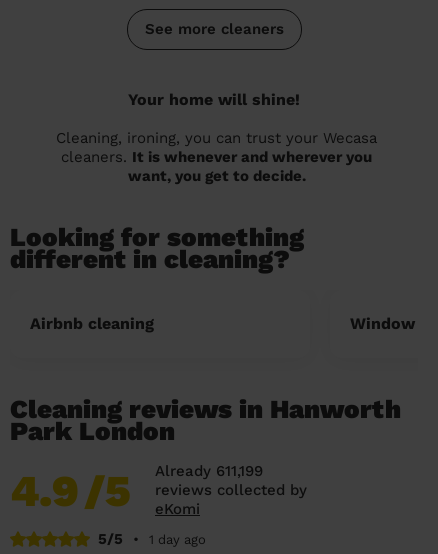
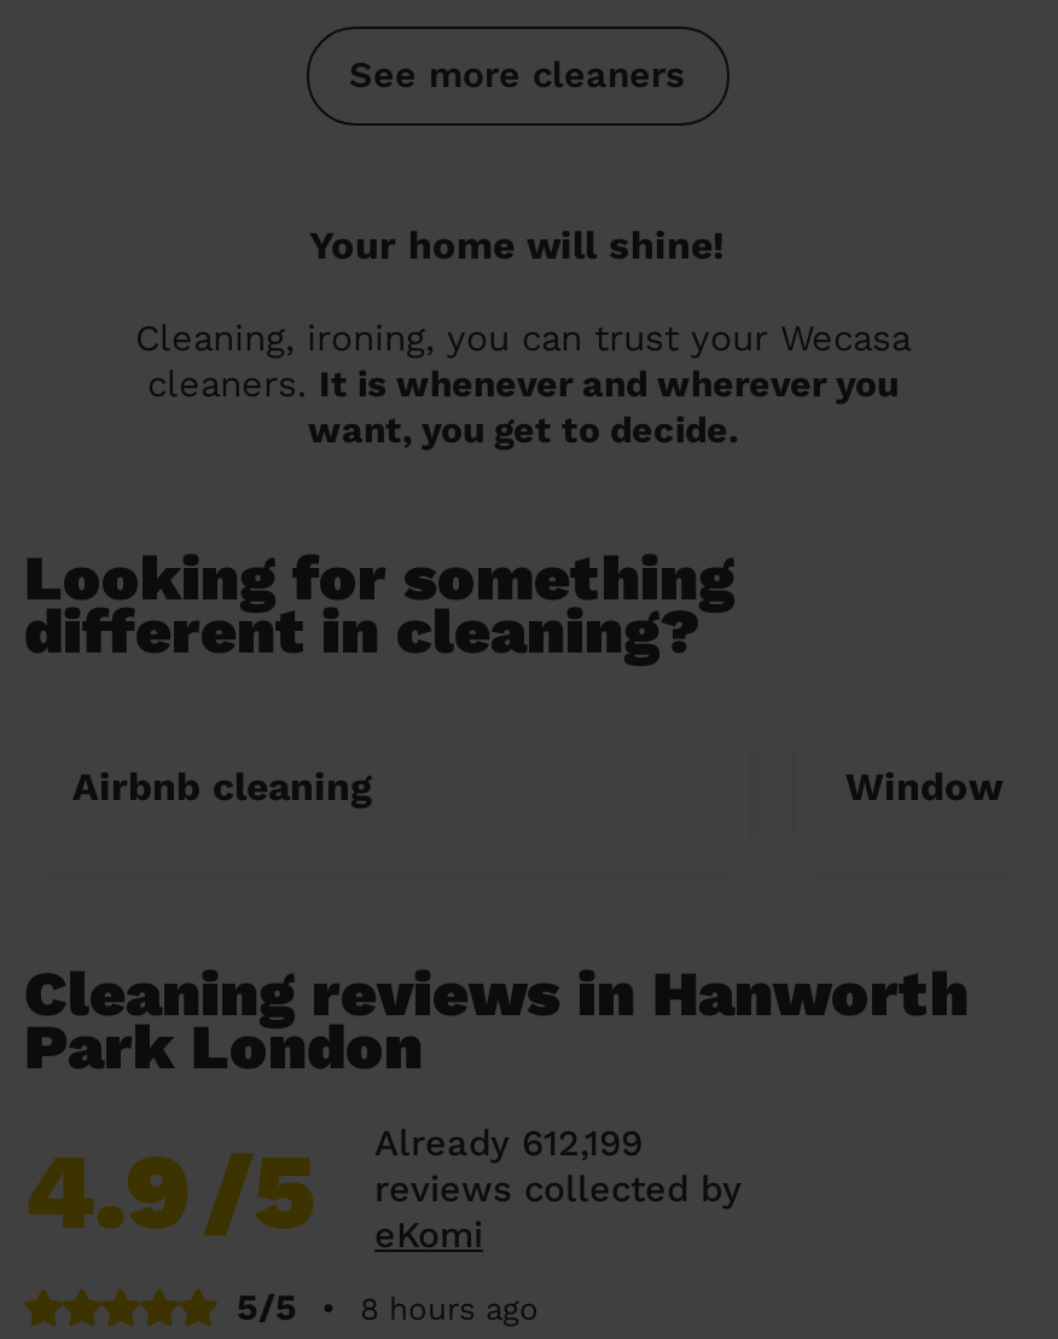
- Already 611,199
+ Already 612,199

- 1 day ago
+ 8 hours ago
